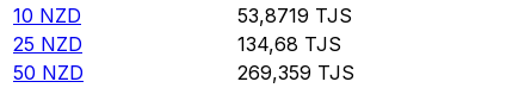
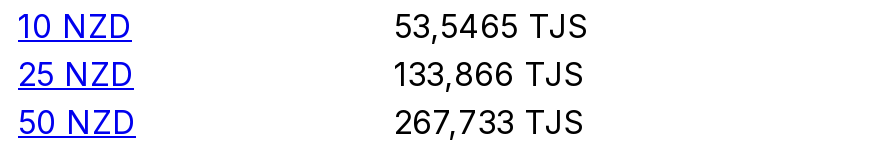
- 53,8719 TJS
+ 53,5465 TJS

- 134,68 TJS
+ 133,866 TJS

- 269,359 TJS
+ 267,733 TJS
